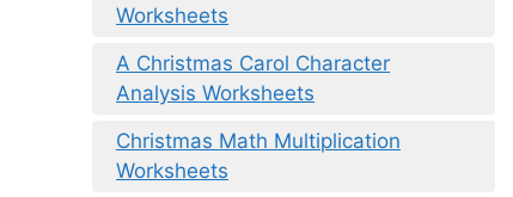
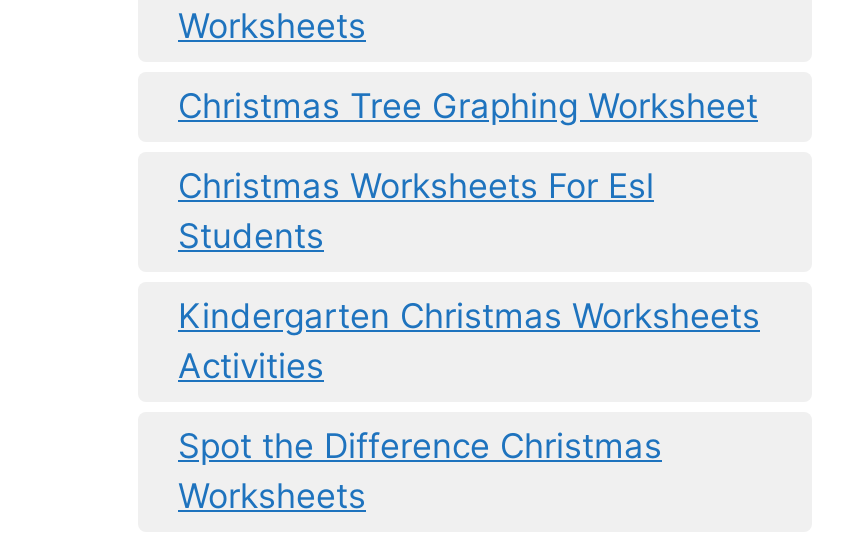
- A Christmas Carol Character
- Analysis Worksheets
- Christmas Math Multiplication
+ Christmas Tree Graphing Worksheet
+ Christmas Worksheets For Esl
+ Students
+ Kindergarten Christmas Worksheets
+ Activities
+ Spot the Difference Christmas
